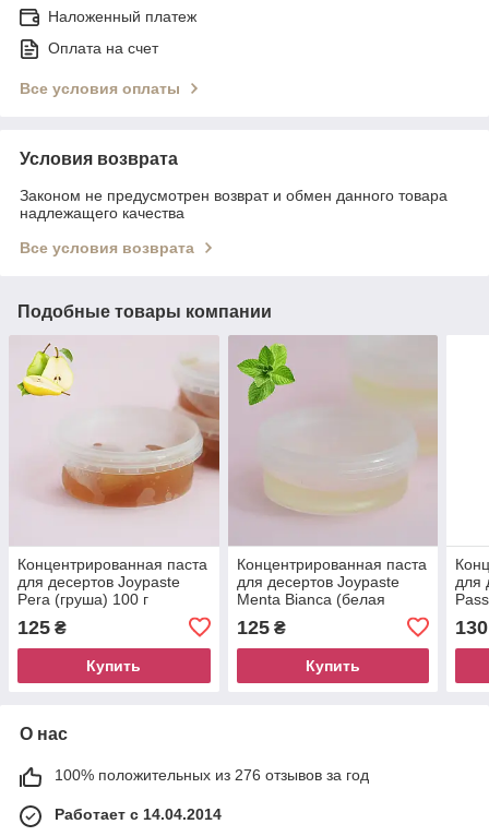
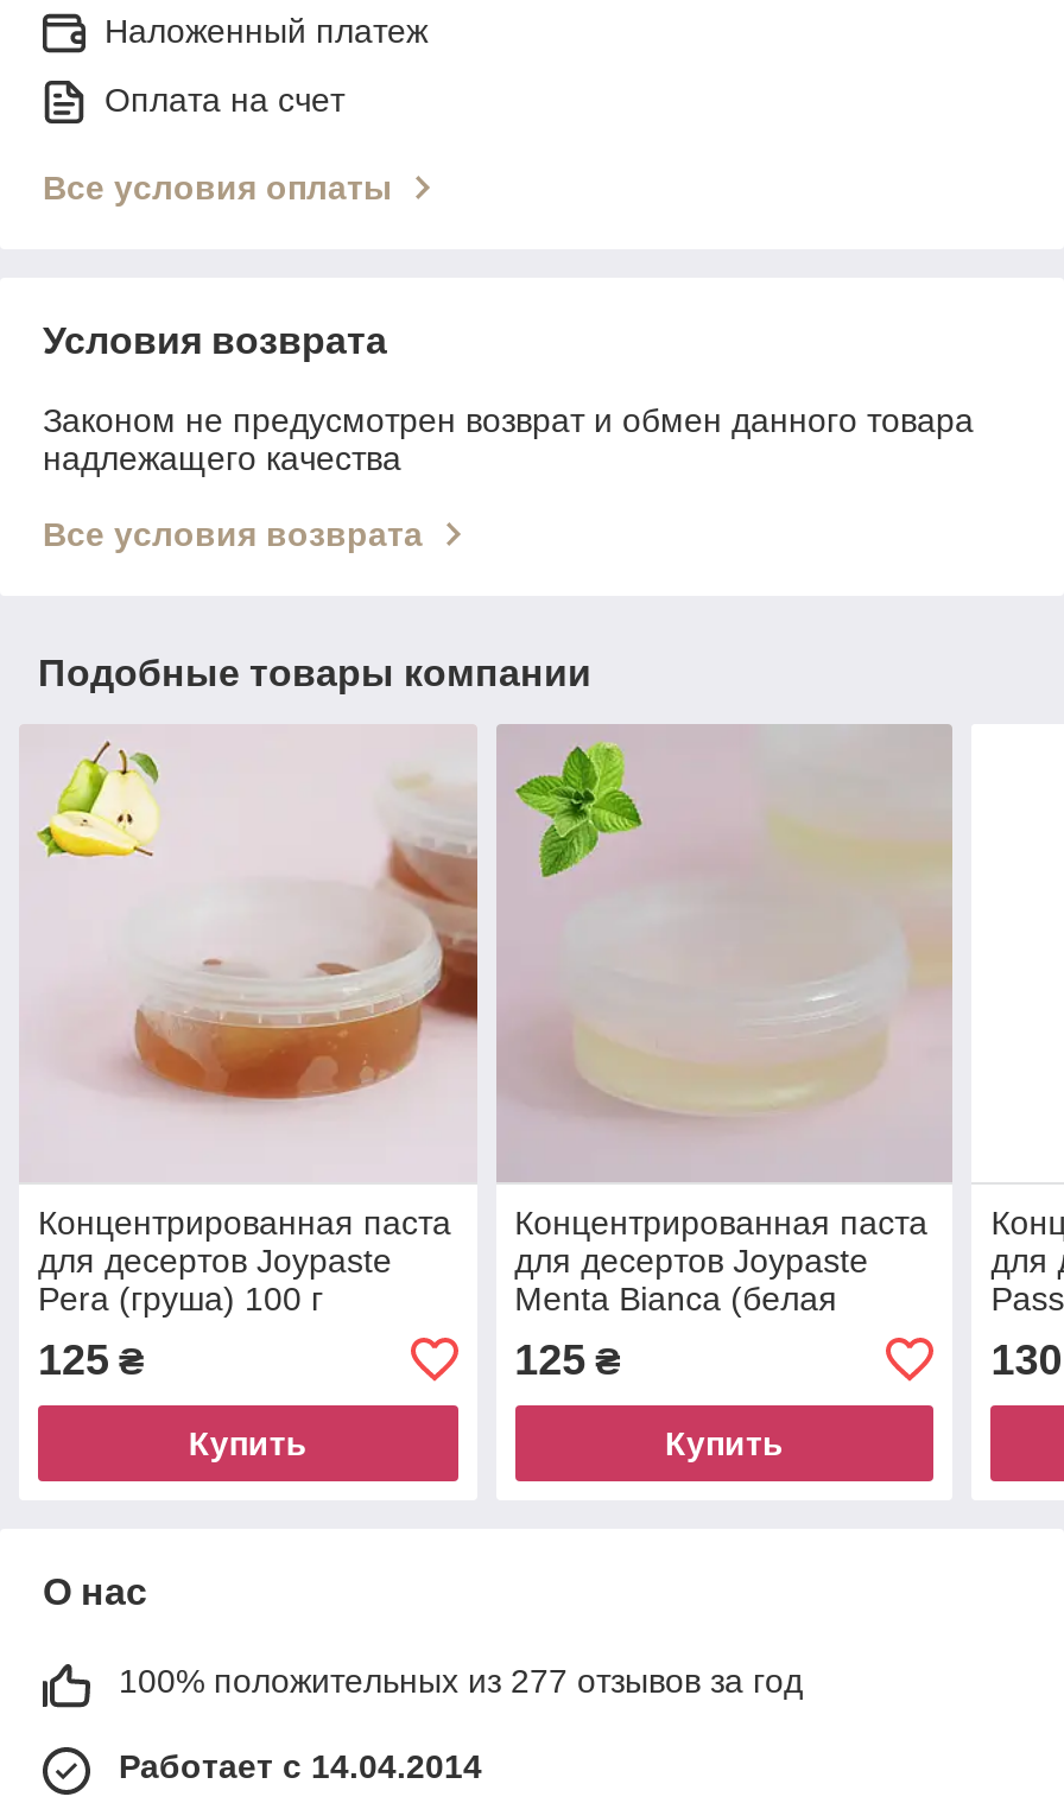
- 100% положительных из 276 отзывов за год
+ 100% положительных из 277 отзывов за год
